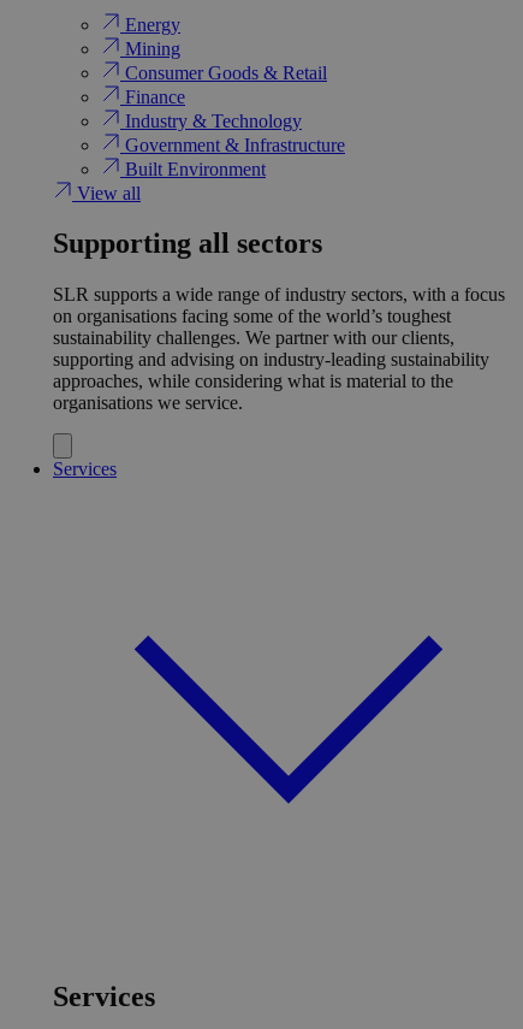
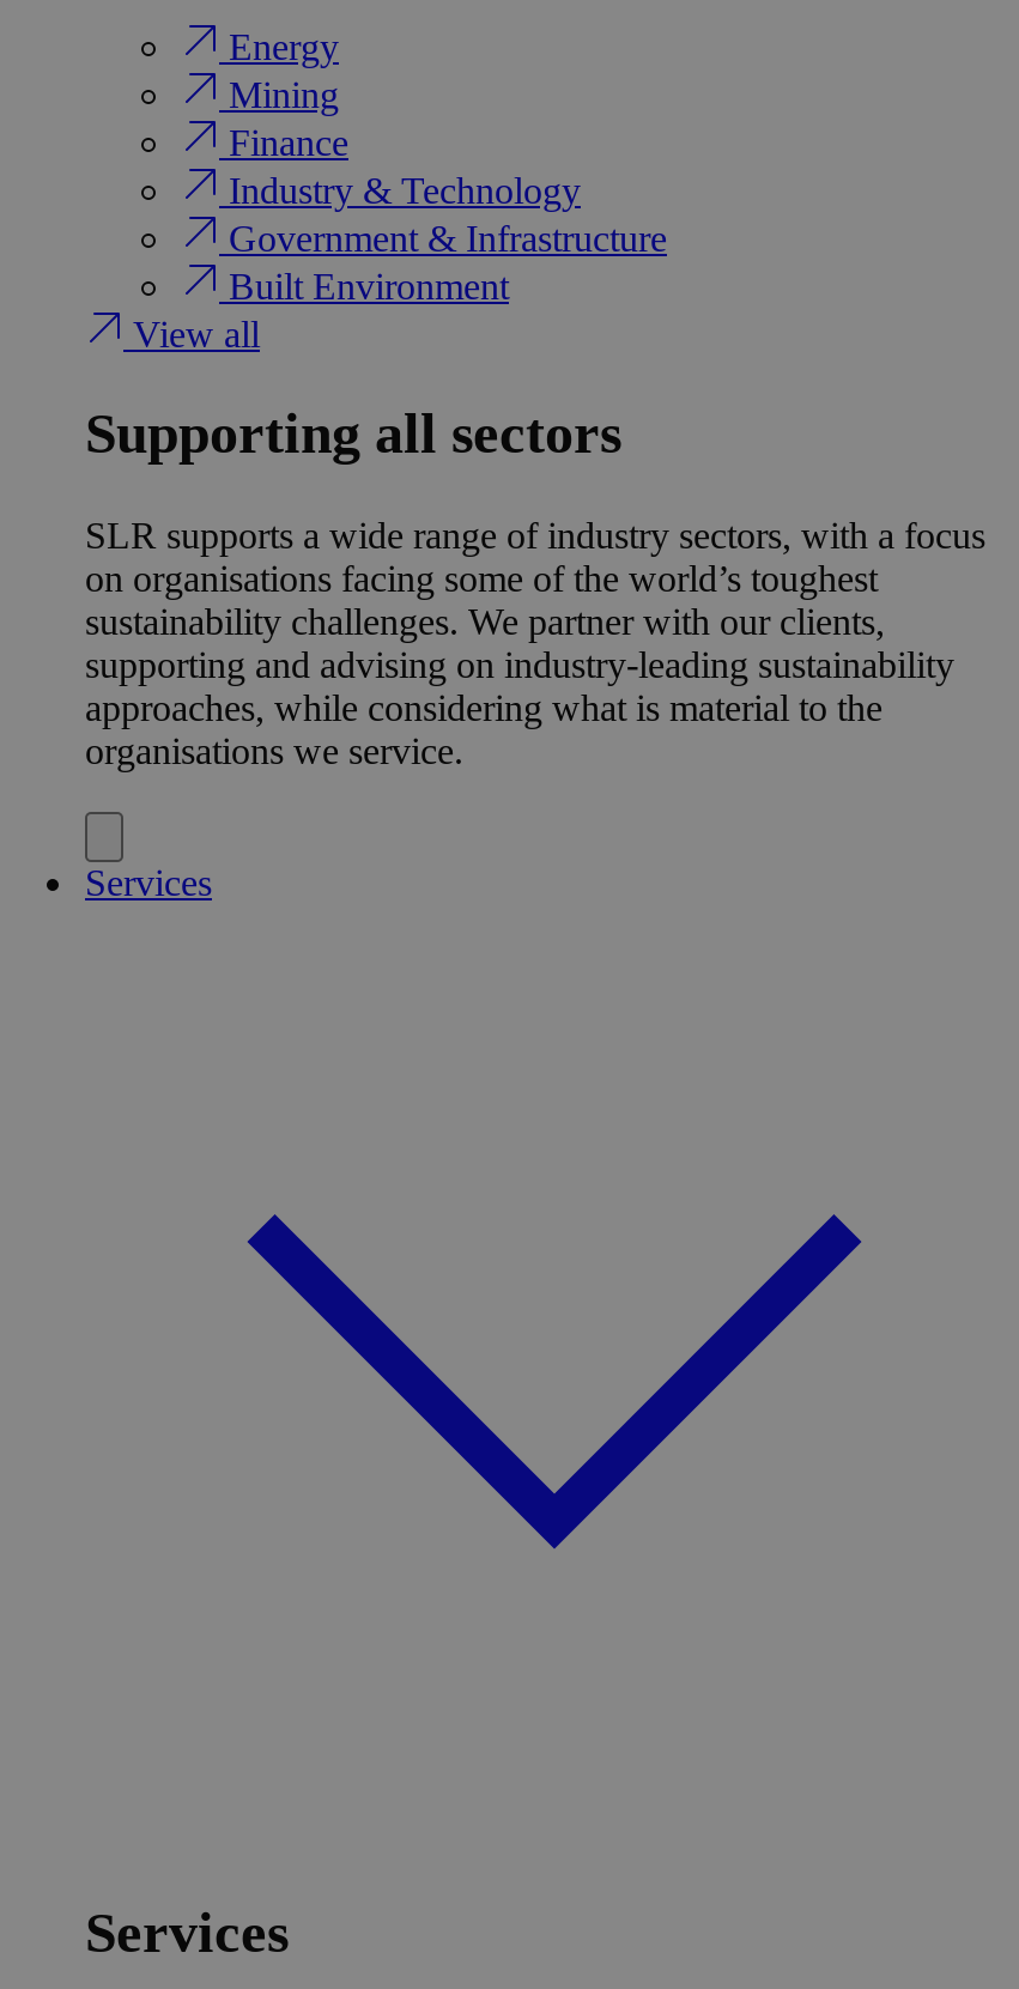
- Consumer Goods & Retail
